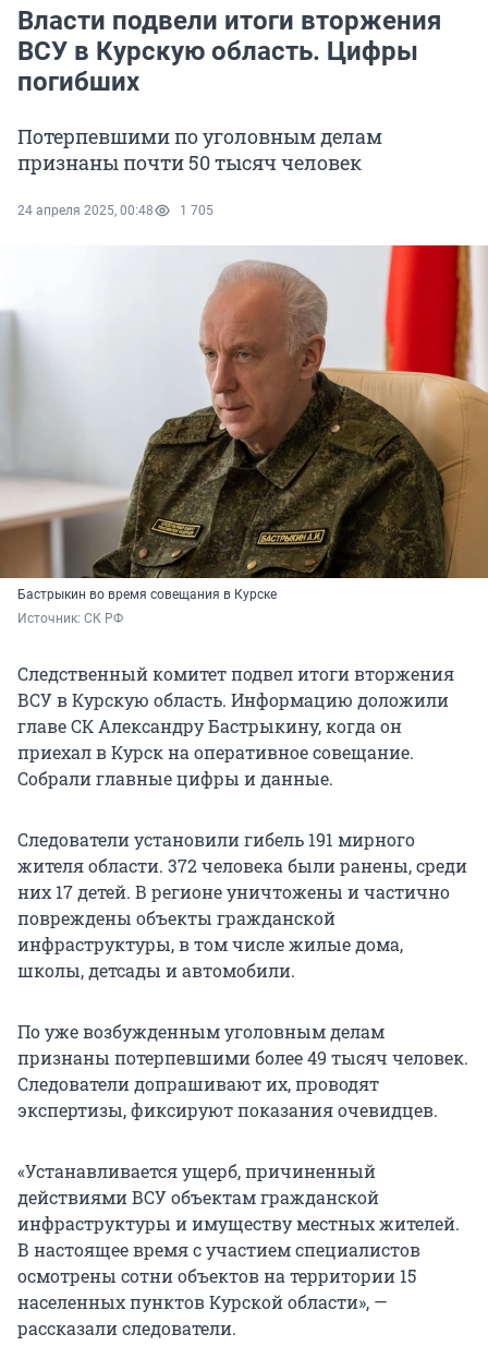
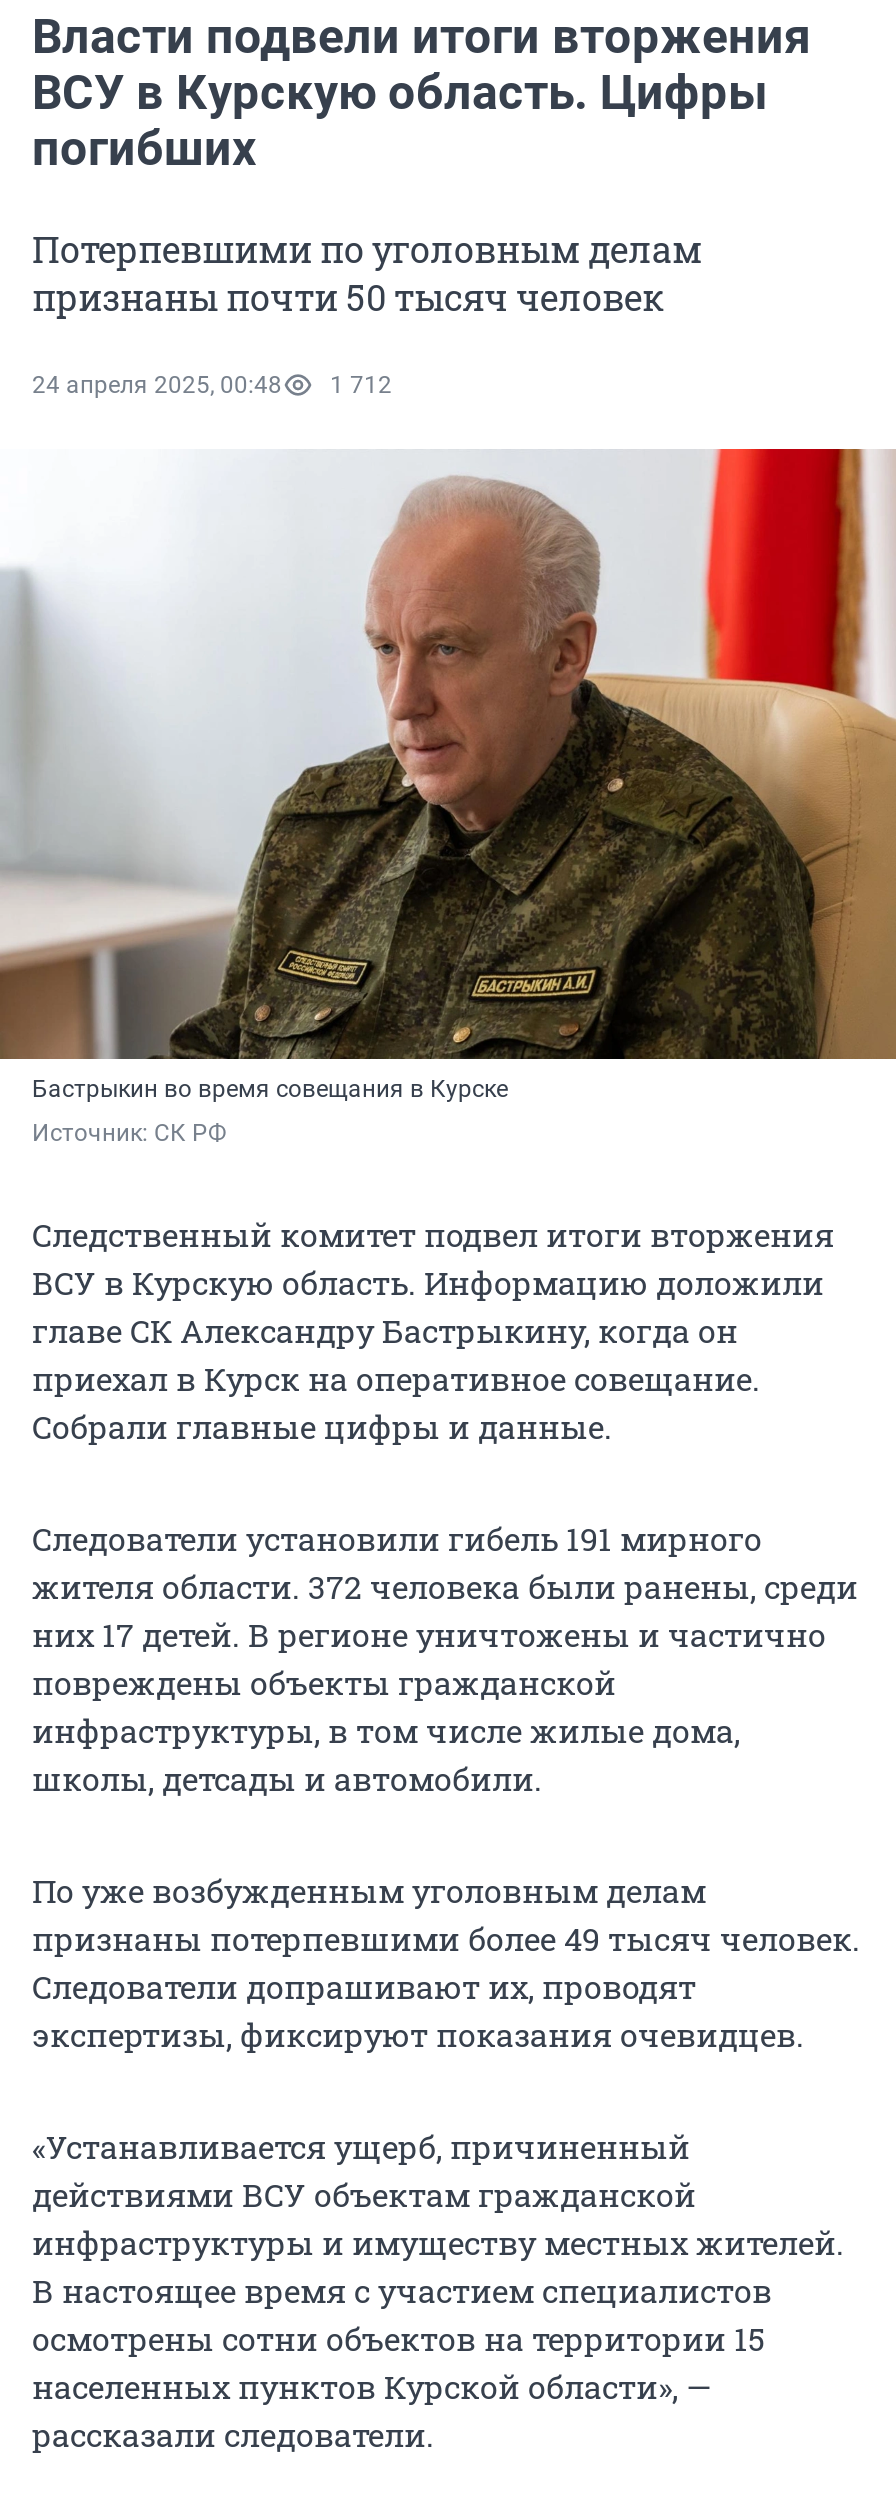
- 24 апреля 2025, 00:48 1 705
+ 24 апреля 2025, 00:48 1 712
